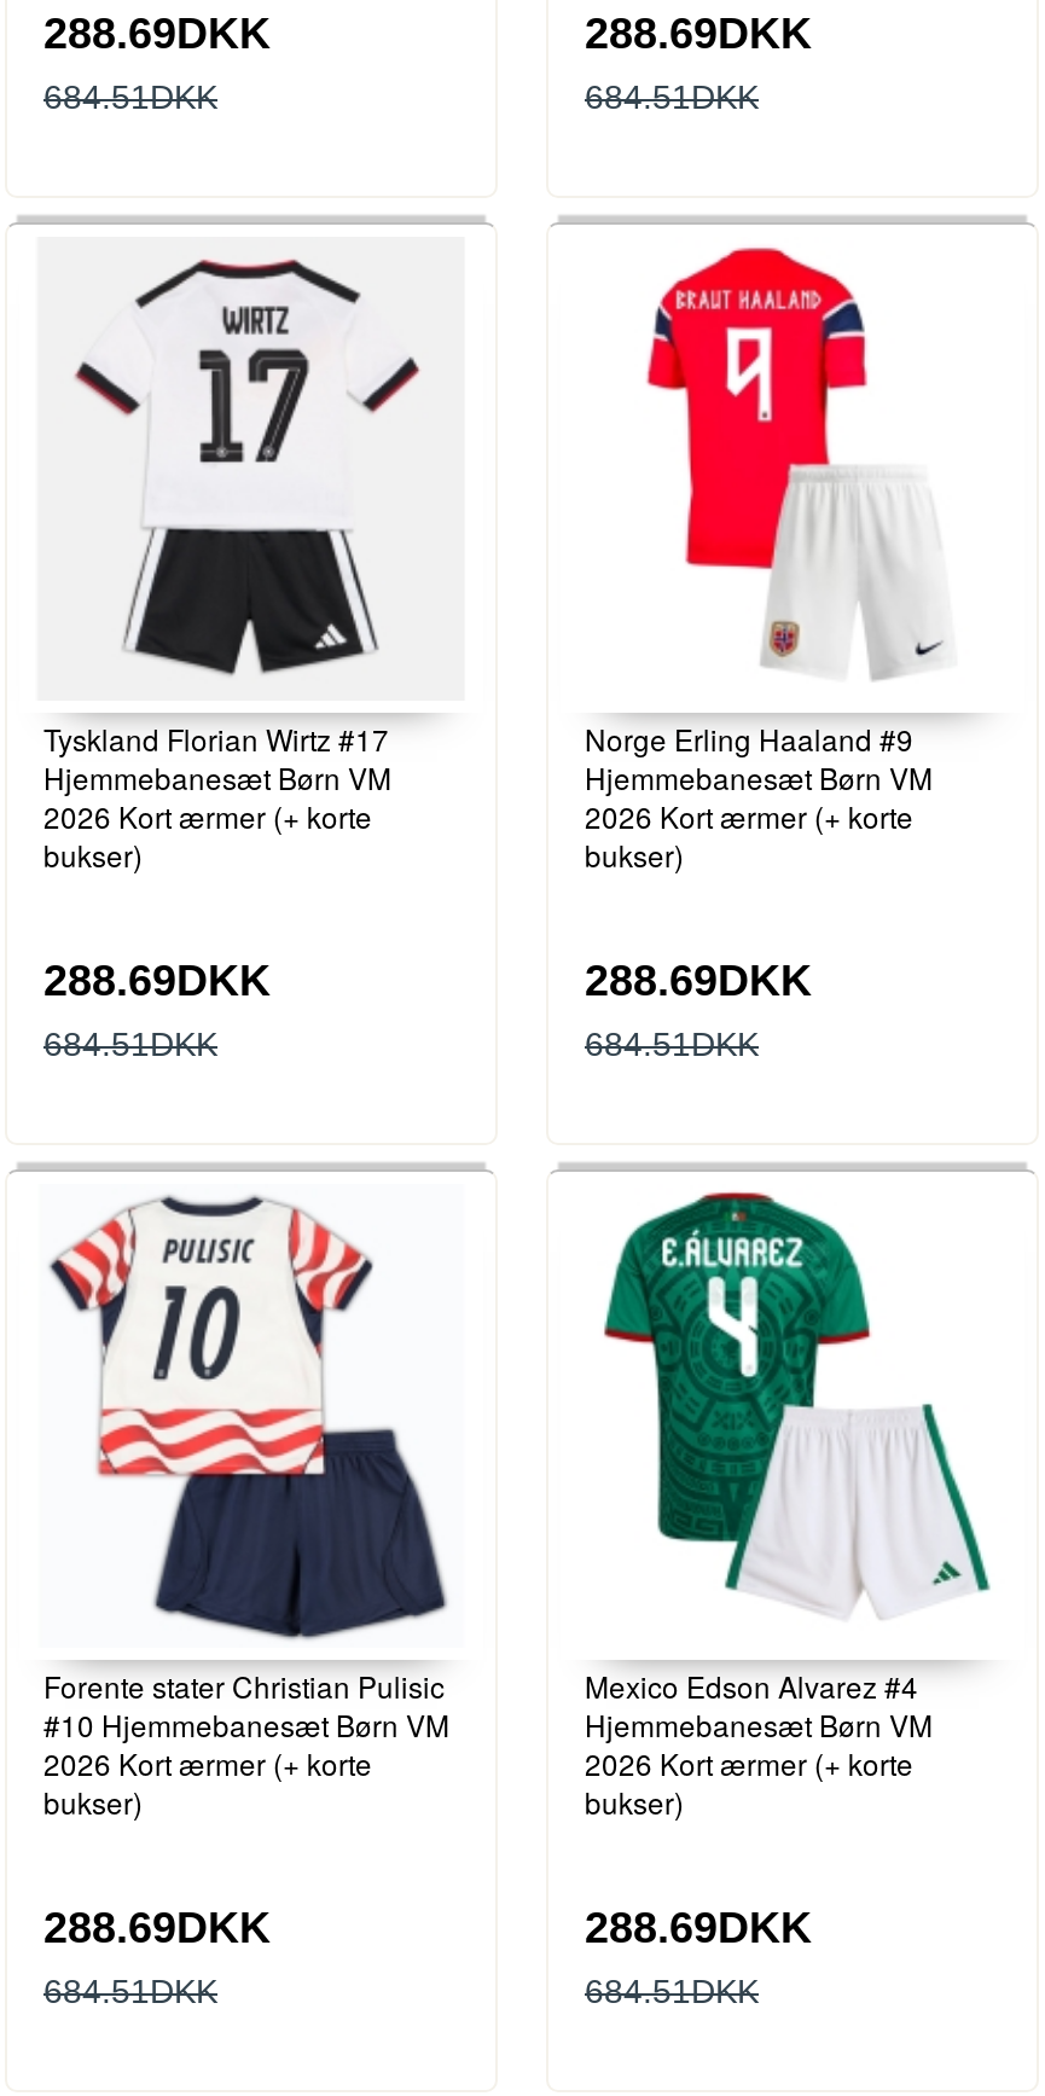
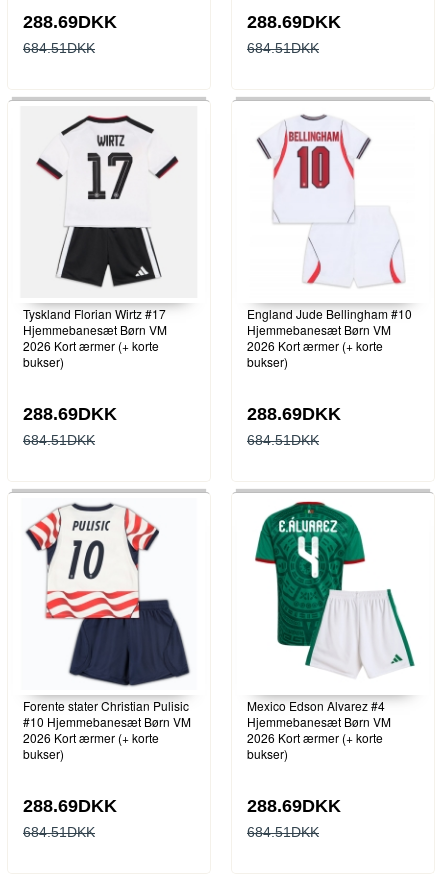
- [image]
- Norge Erling Haaland #9
+ [image]
+ England Jude Bellingham #10
